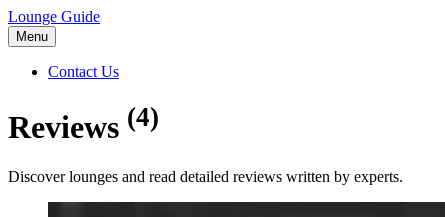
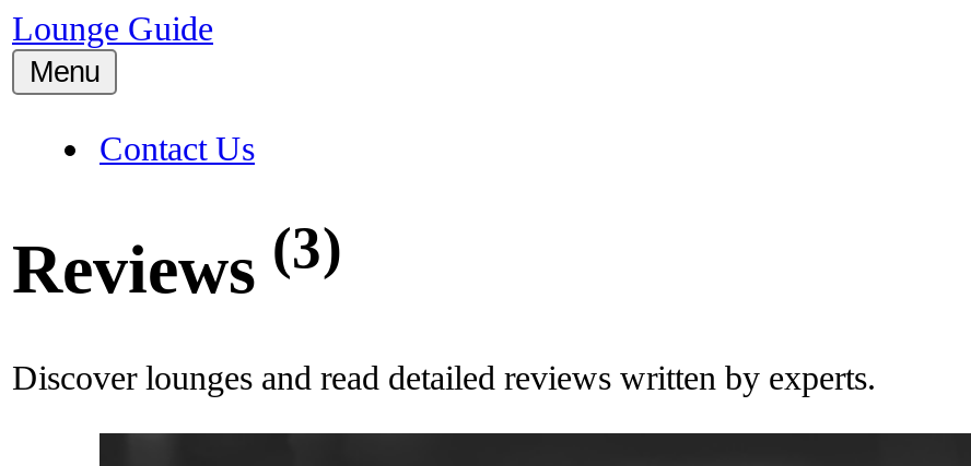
- Reviews (4)
+ Reviews (3)
